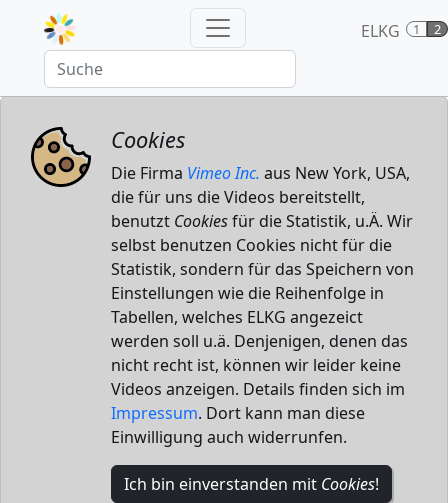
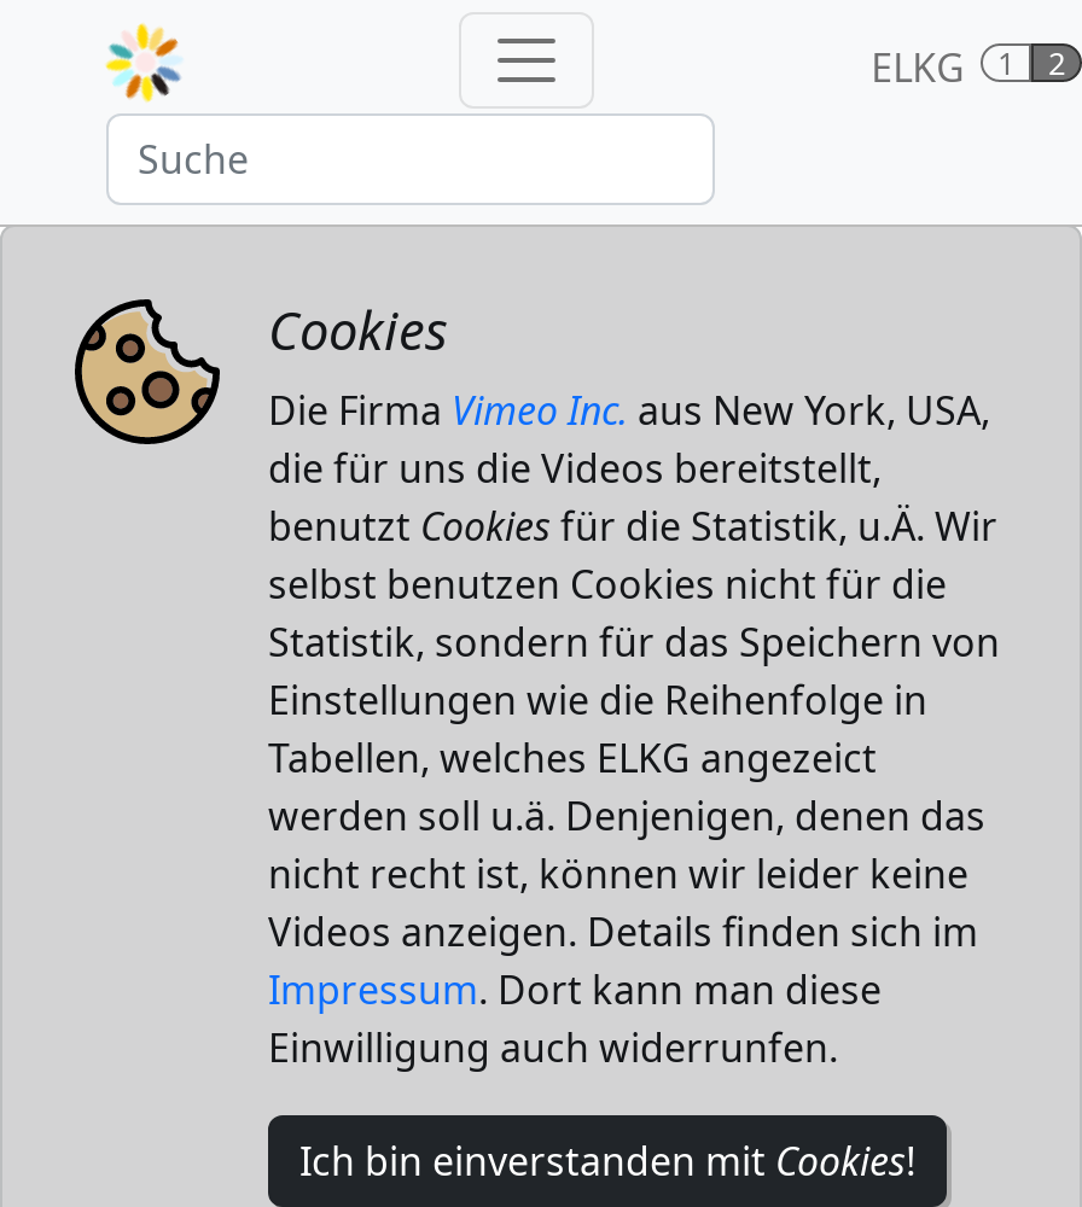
- [image]
+ [image]
